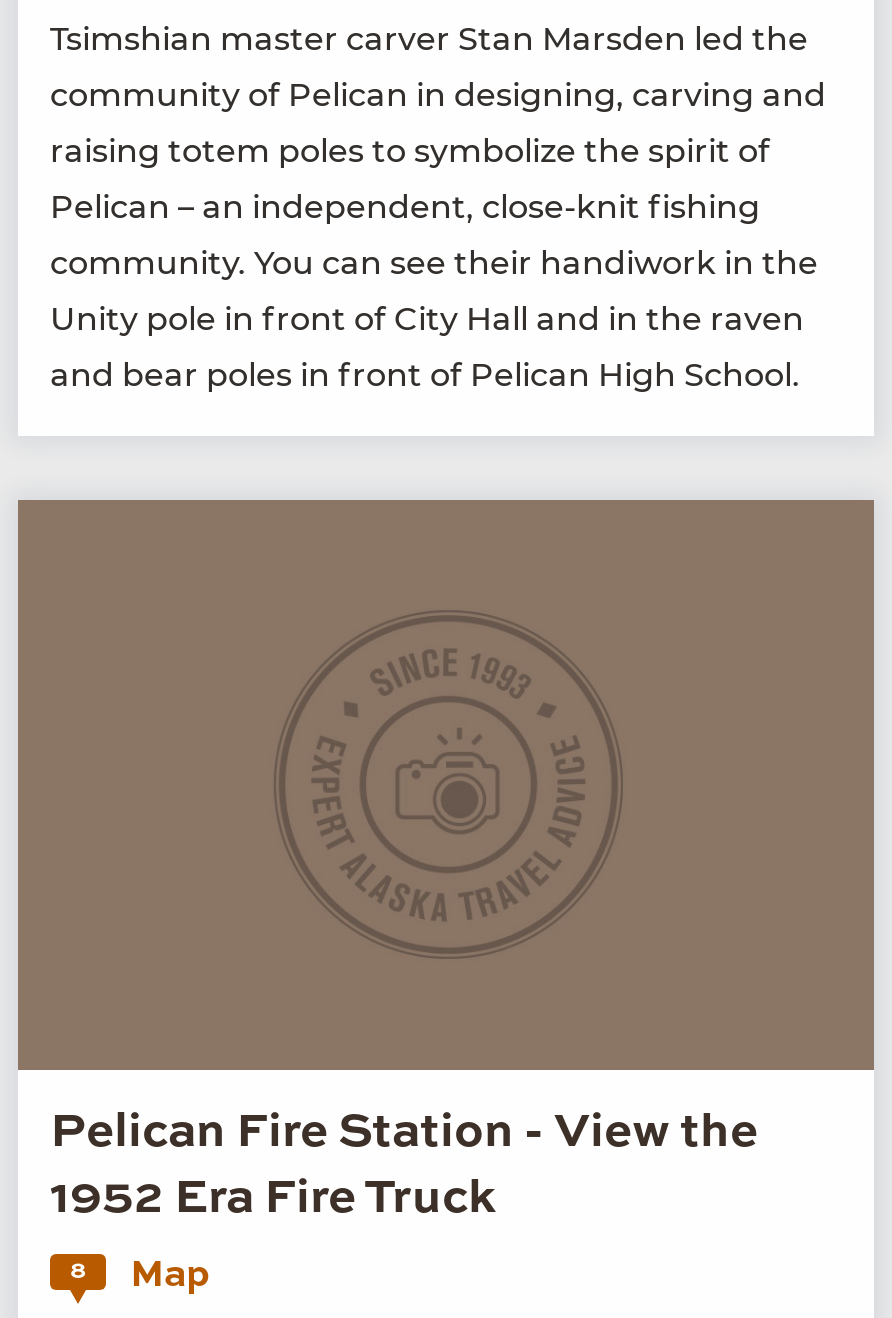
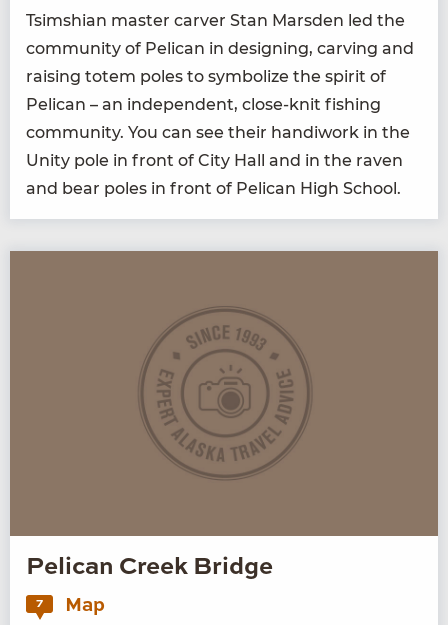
- Pelican Fire Station - View the
- 1952 Era Fire Truck
+ Pelican Creek Bridge

- 8 Map
+ 7 Map
